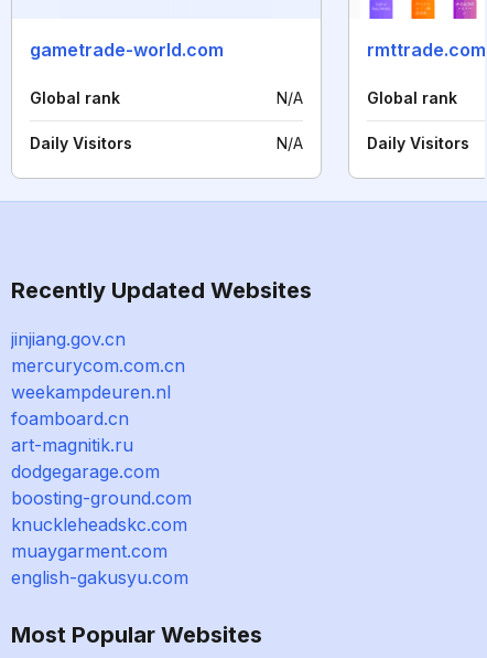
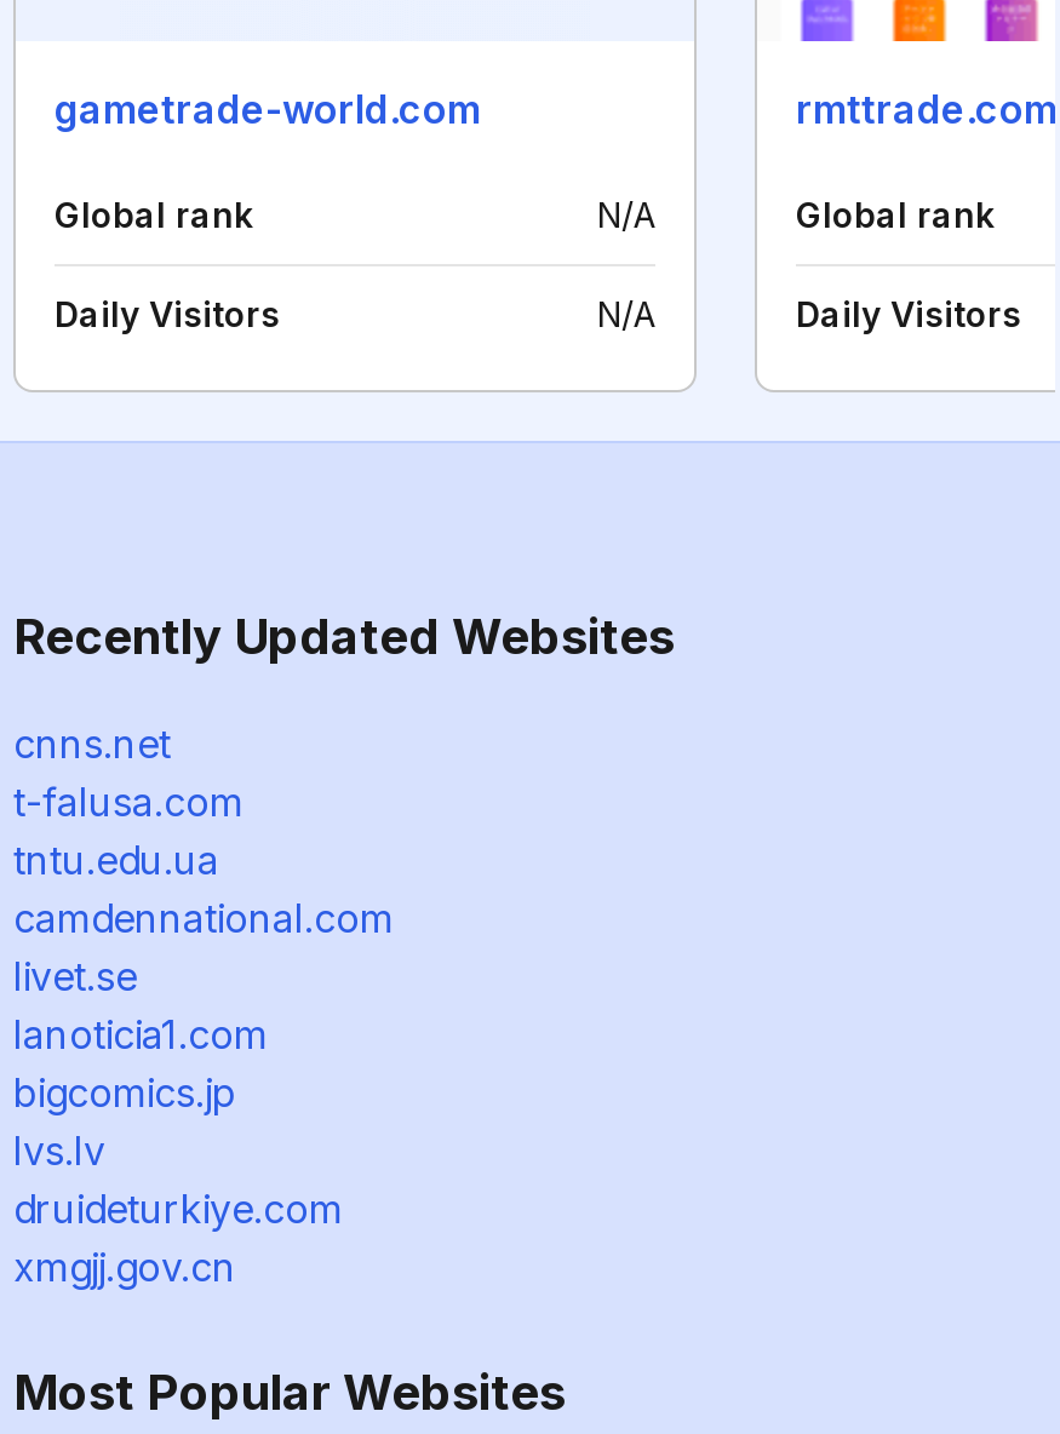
- jinjiang.gov.cn
- mercurycom.com.cn
- weekampdeuren.nl
- foamboard.cn
- art-magnitik.ru
- dodgegarage.com
- boosting-ground.com
- knuckleheadskc.com
- muaygarment.com
- english-gakusyu.com
+ cnns.net
+ t-falusa.com
+ tntu.edu.ua
+ camdennational.com
+ livet.se
+ lanoticia1.com
+ bigcomics.jp
+ lvs.lv
+ druideturkiye.com
+ xmgjj.gov.cn
